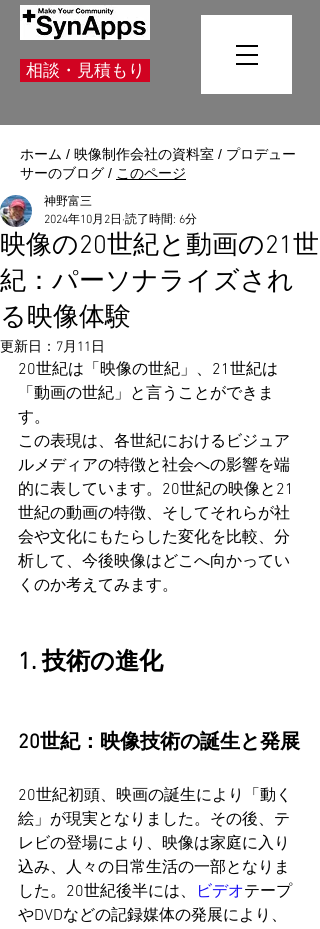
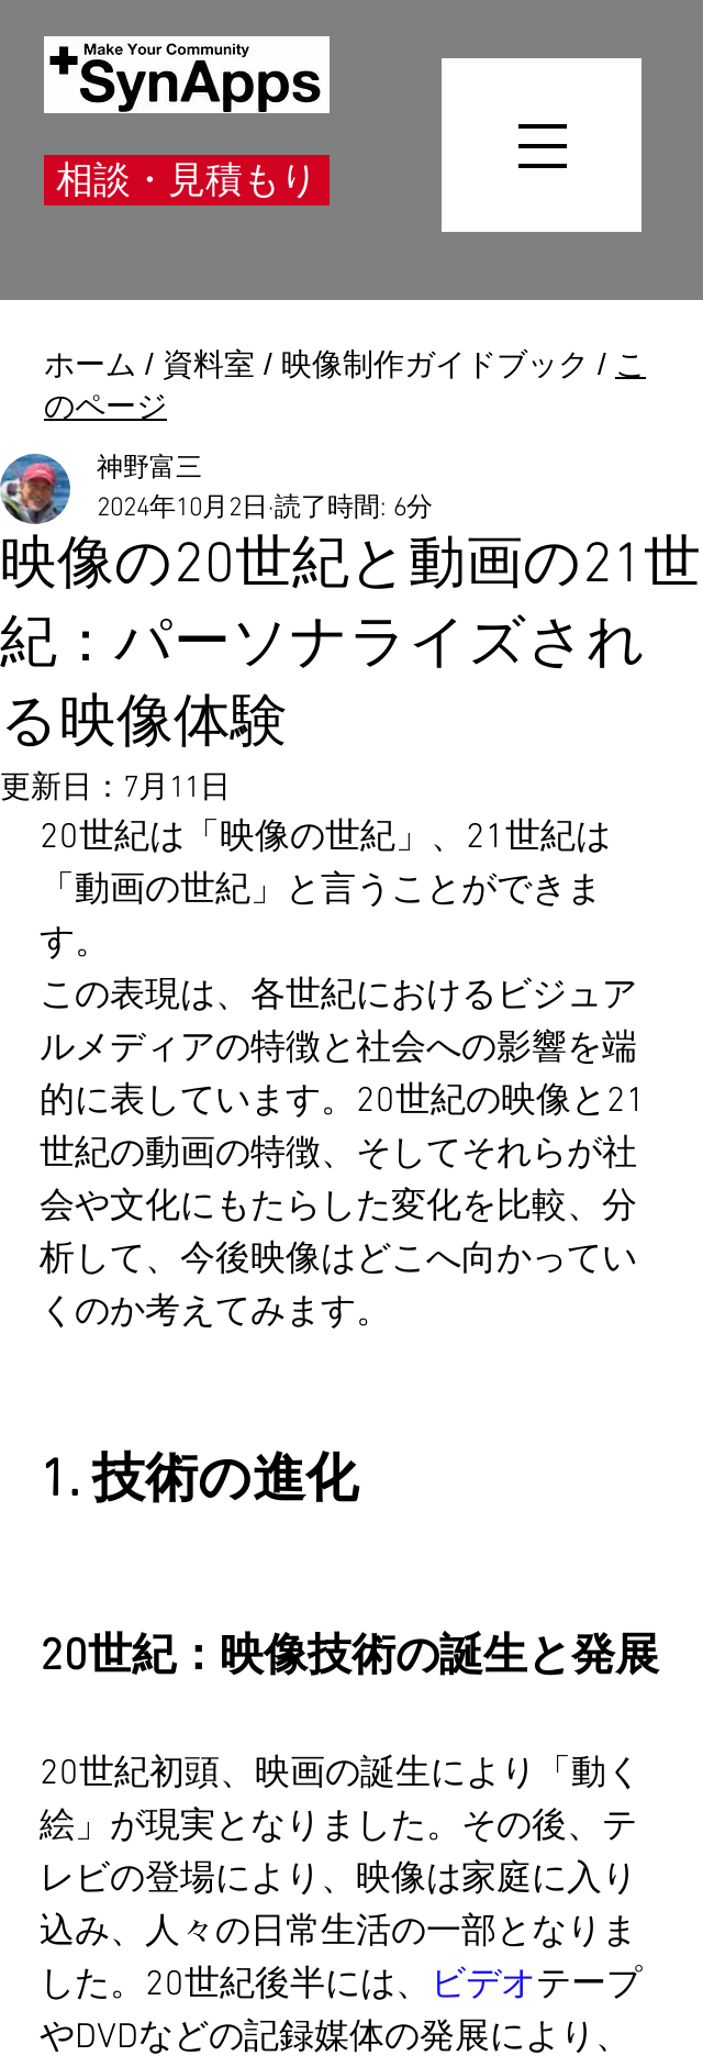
- ホーム/映像制作会社の資料室/プロデュー
- サーのブログ/このページ
+ ホーム/資料室/映像制作ガイドブック/こ
+ のページ
